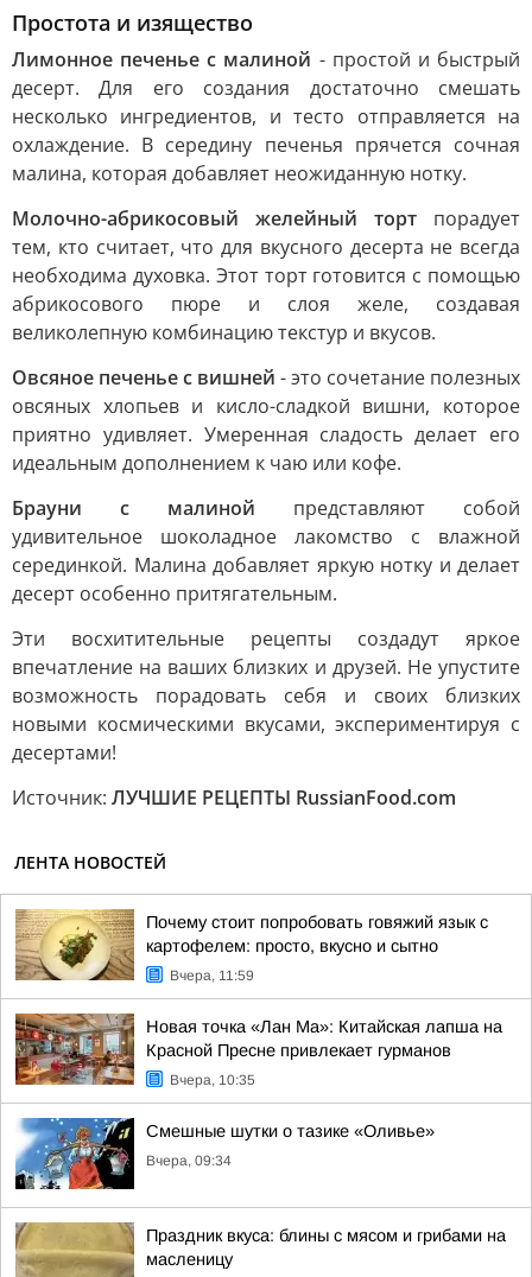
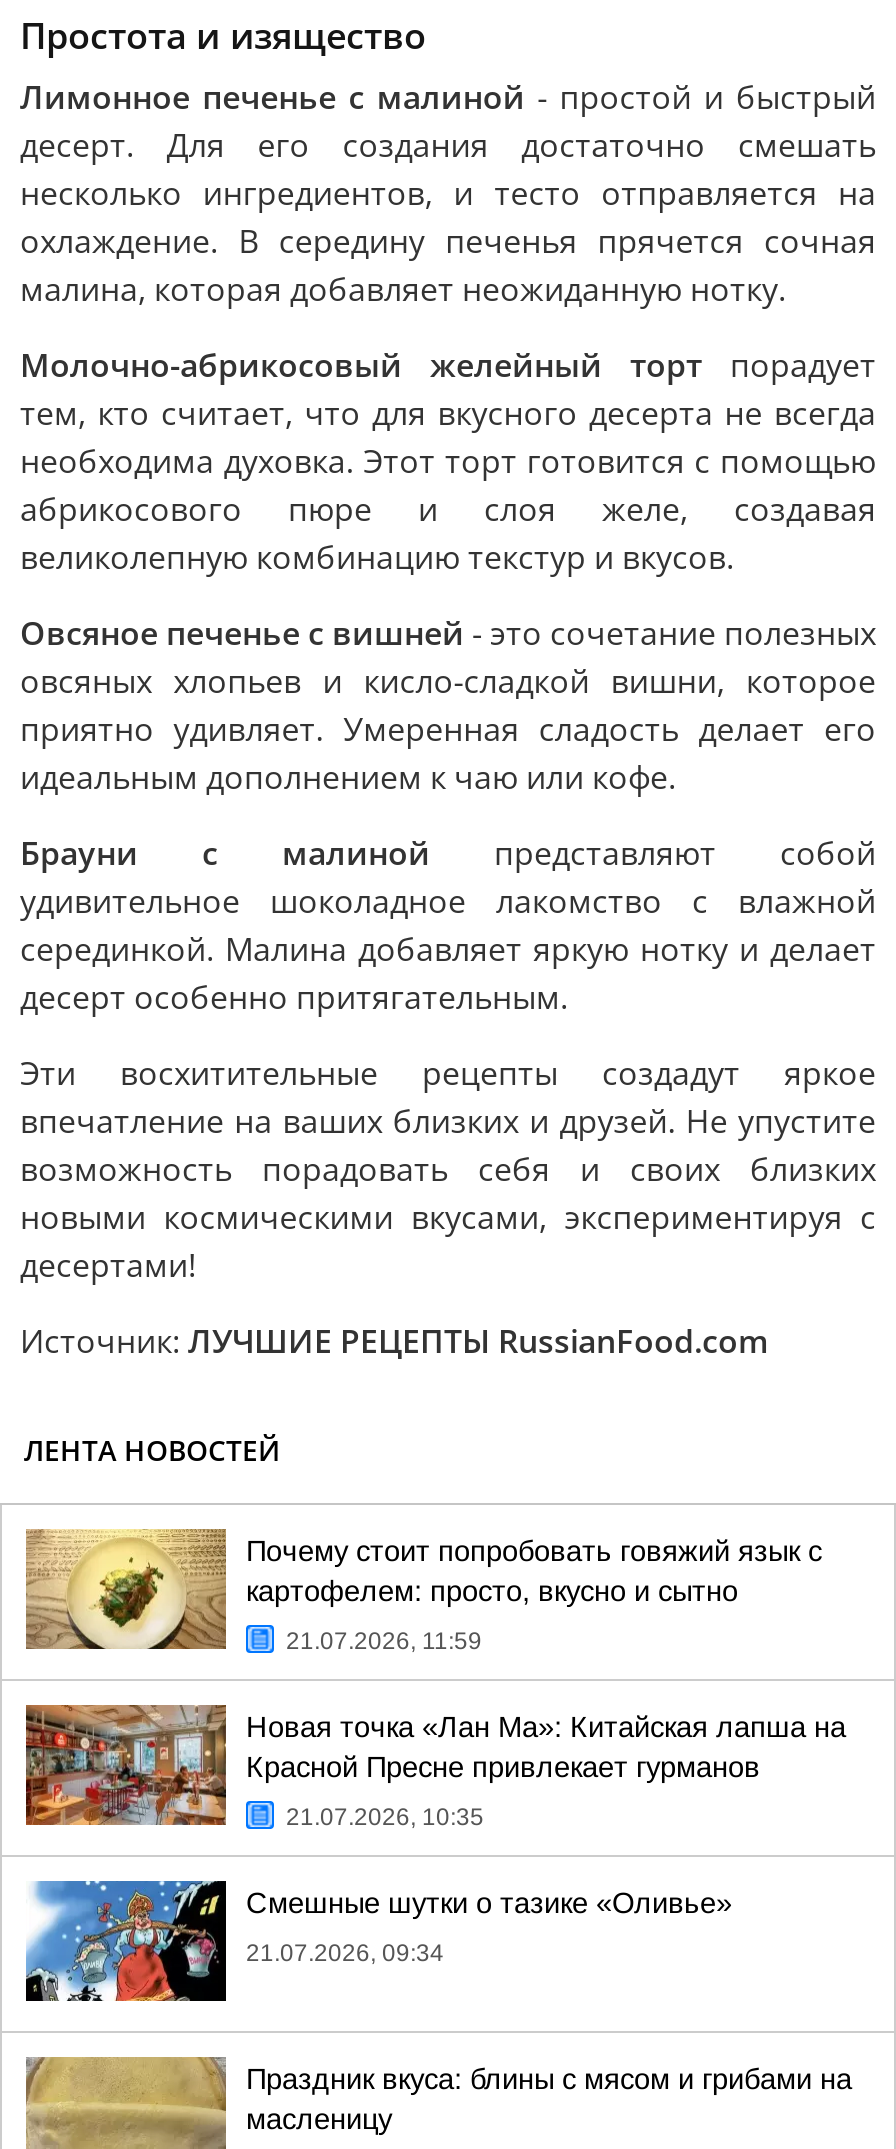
- Вчера, 11:59
+ 21.07.2026, 11:59

- Вчера, 10:35
+ 21.07.2026, 10:35

- Вчера, 09:34
+ 21.07.2026, 09:34
